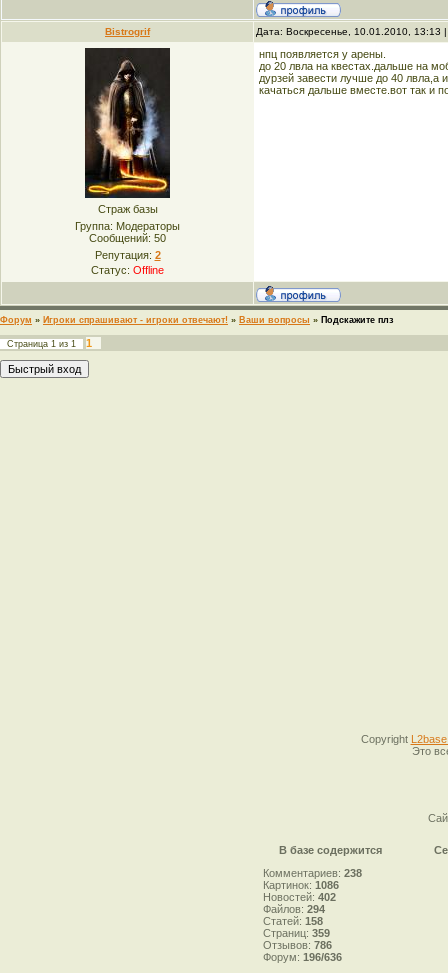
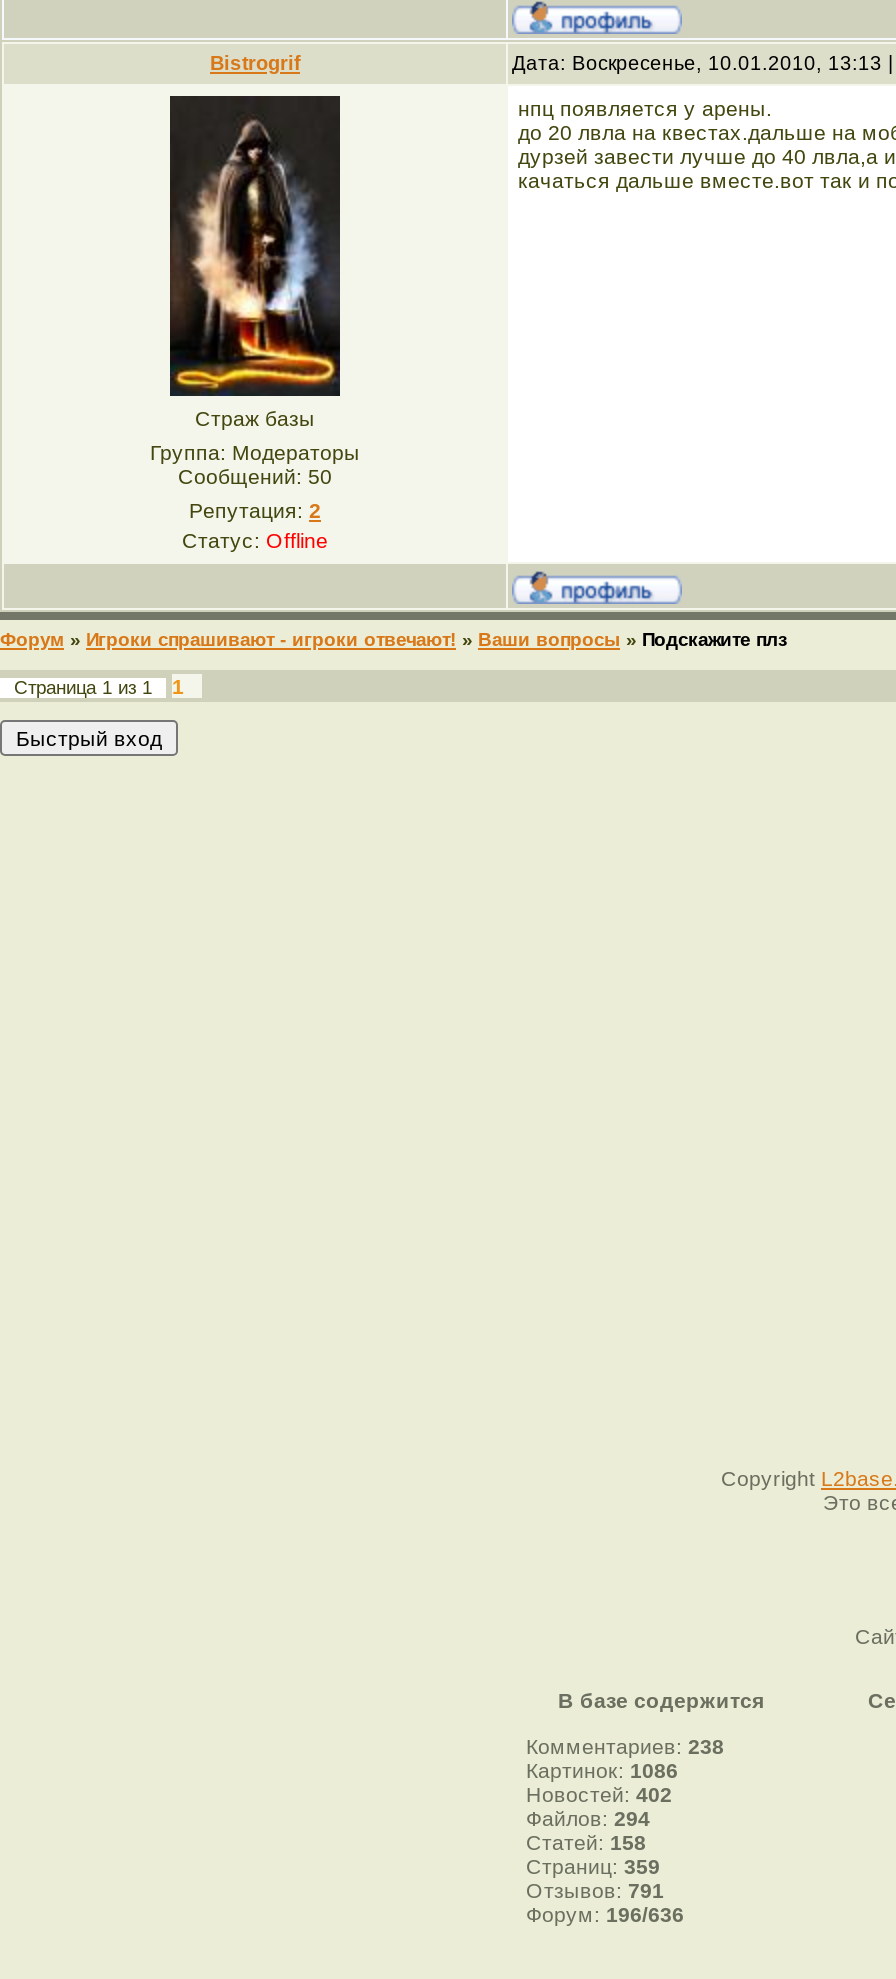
- Отзывов: 786
+ Отзывов: 791
